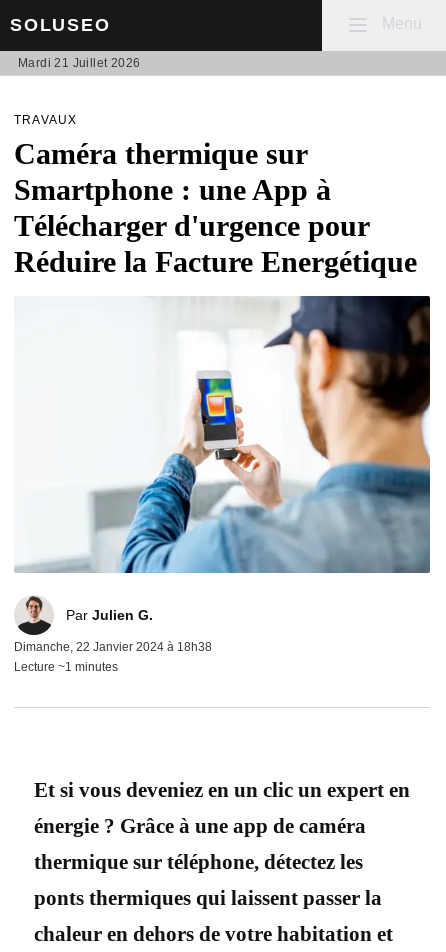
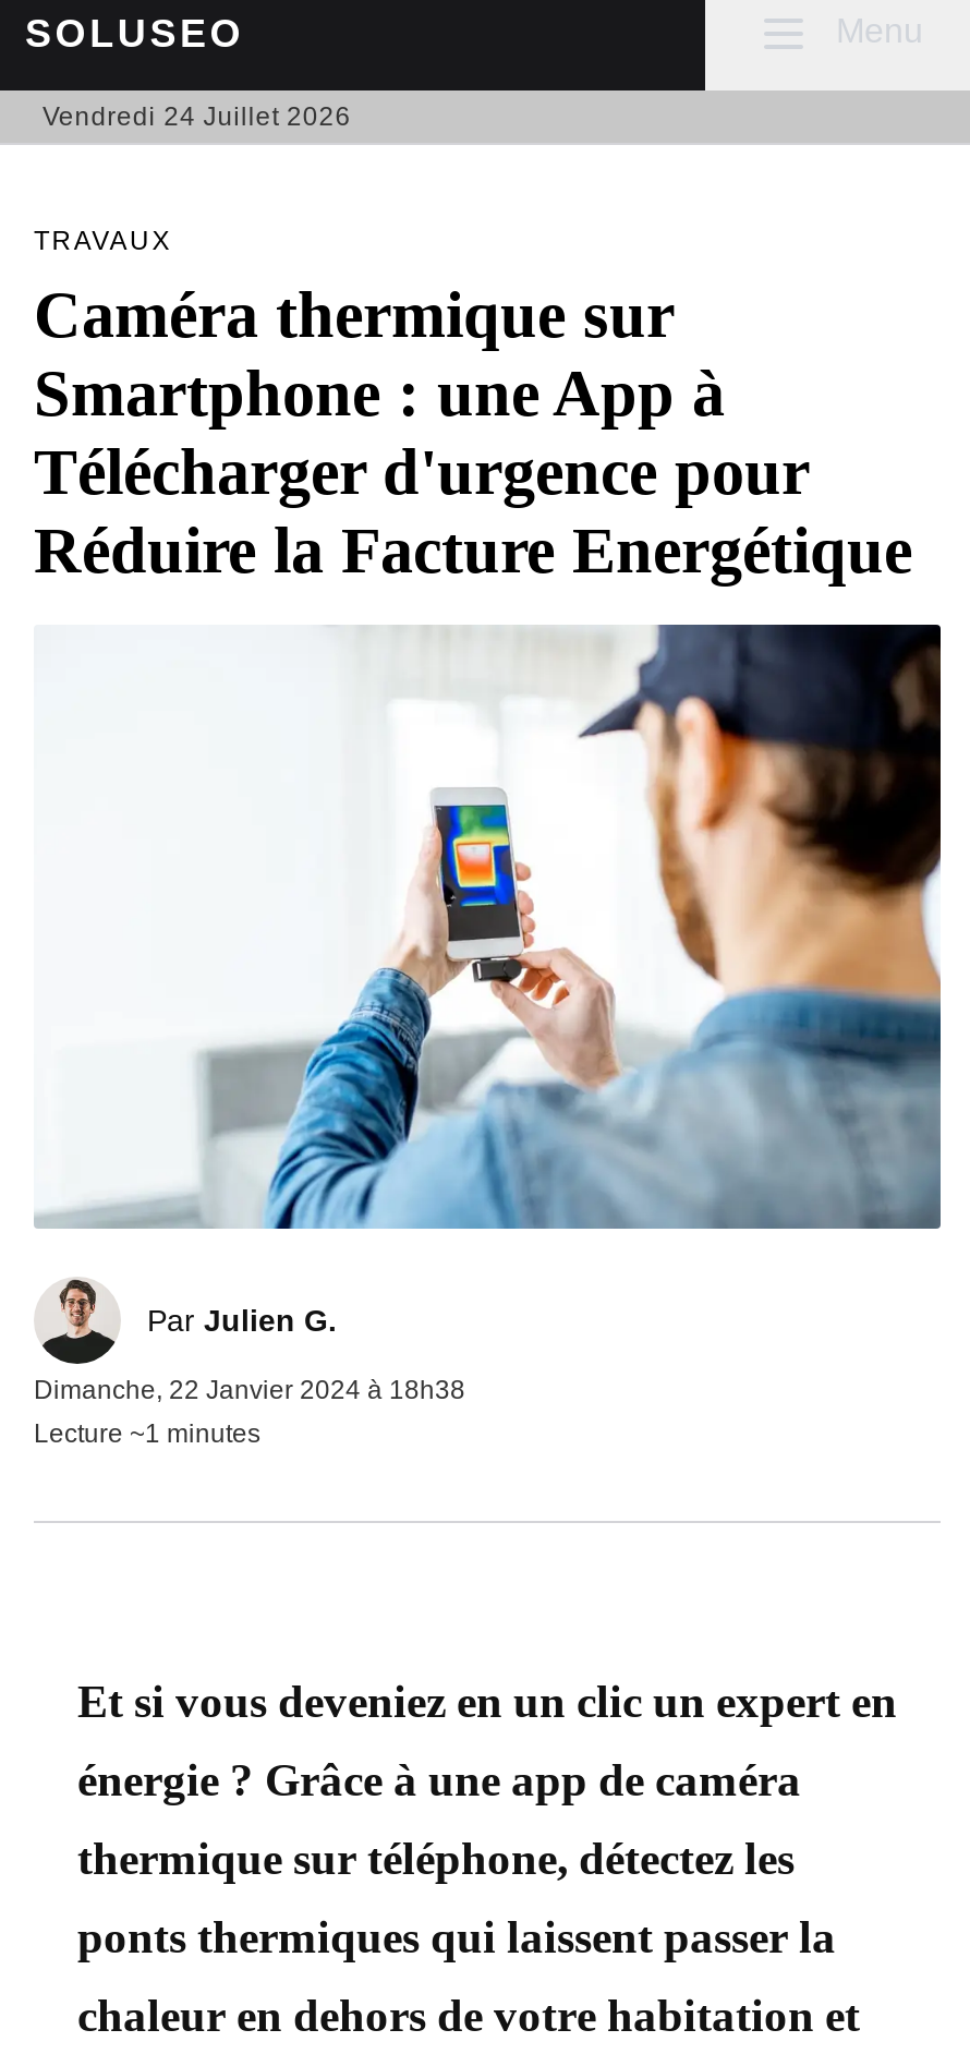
- Mardi 21 Juillet 2026
+ Vendredi 24 Juillet 2026
